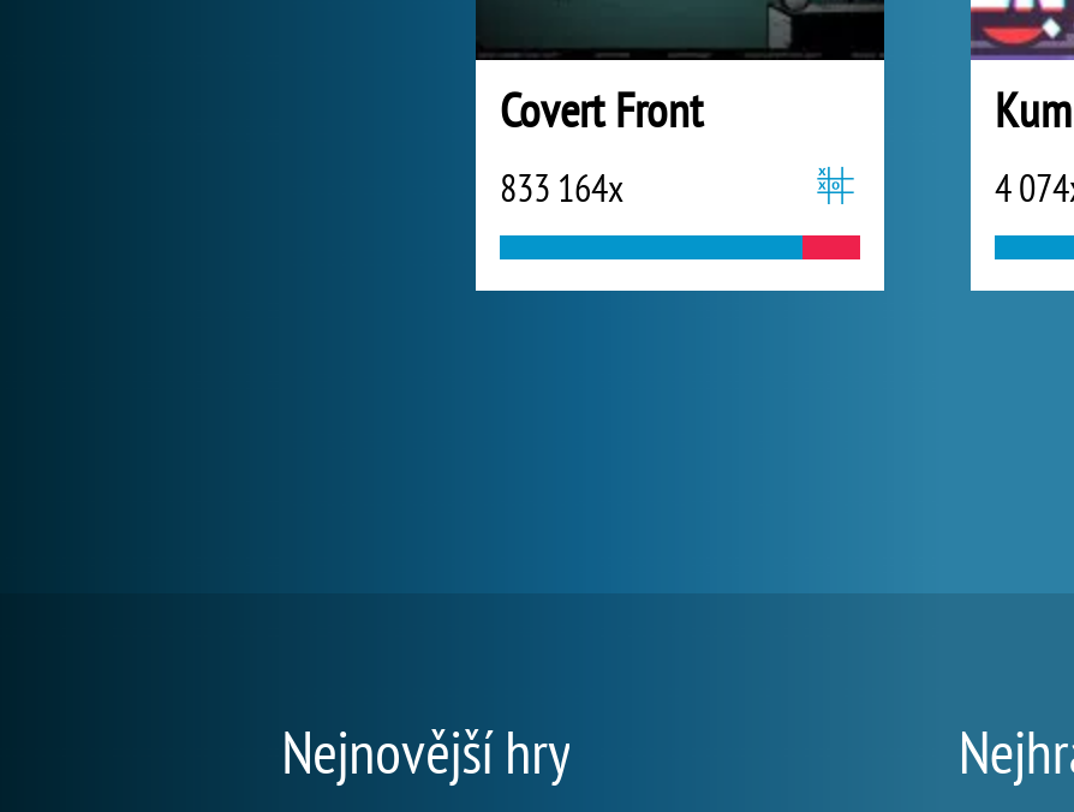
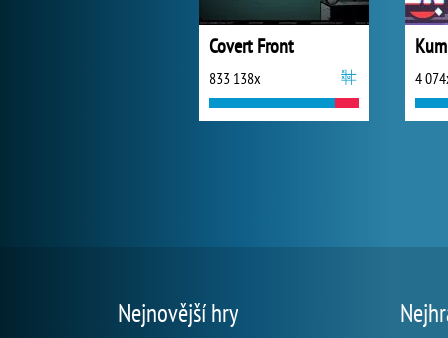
- 833 164x
+ 833 138x
